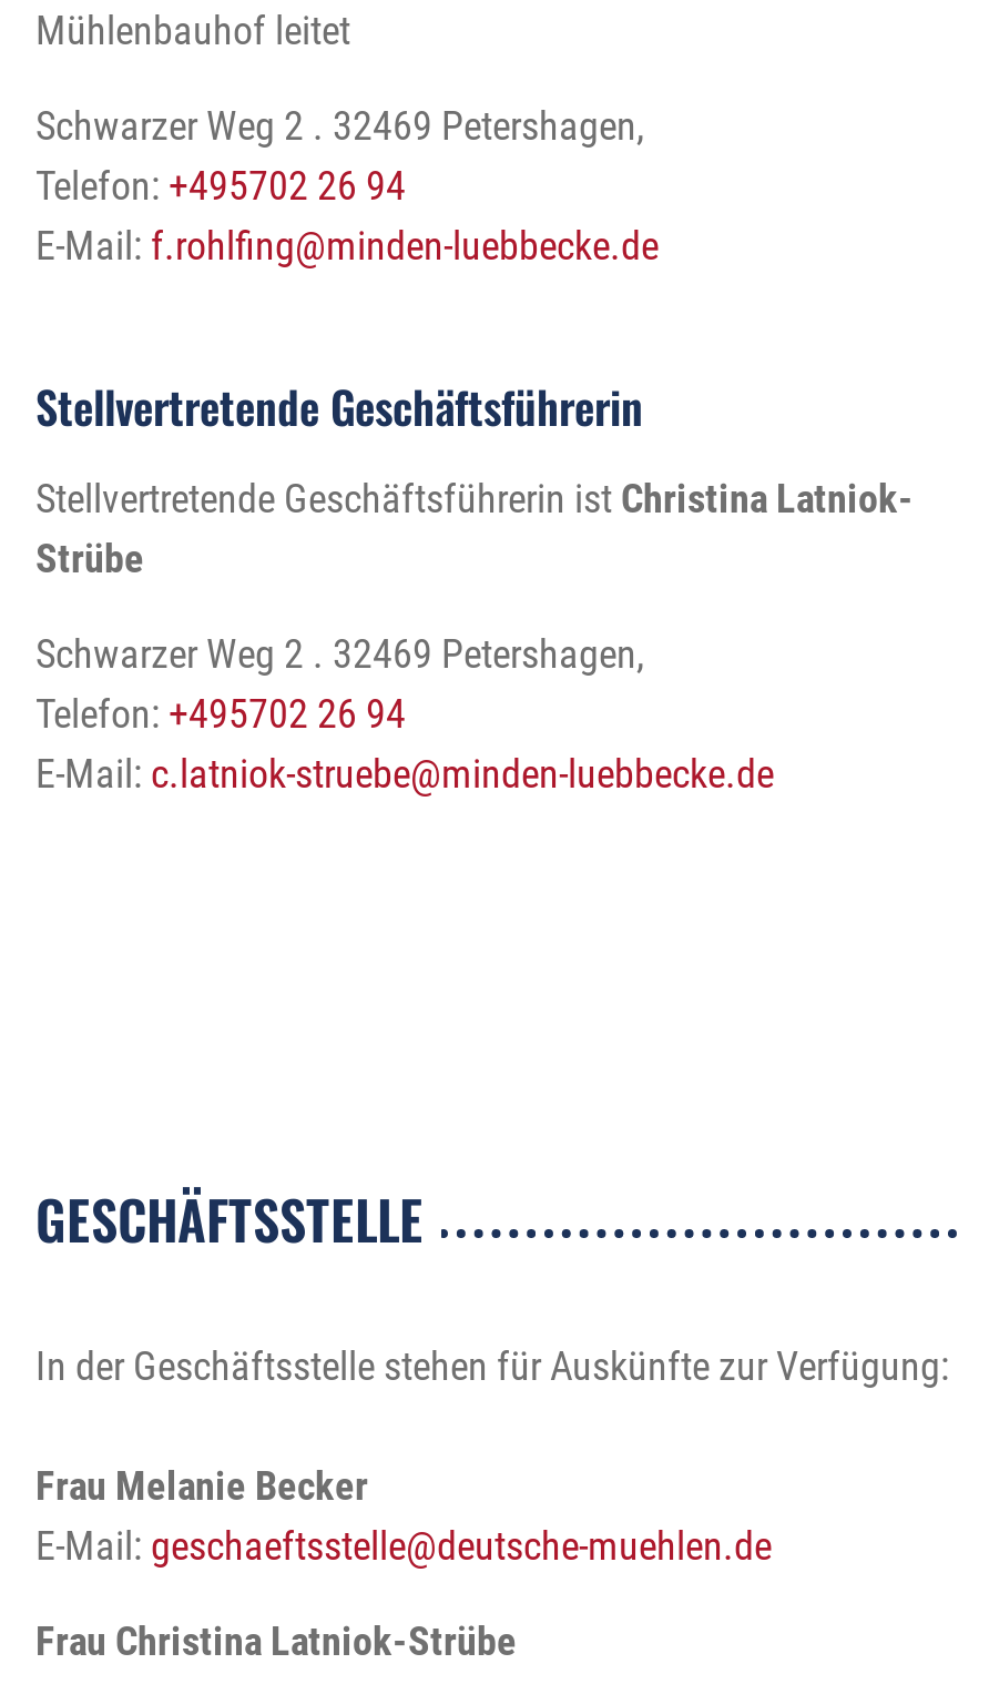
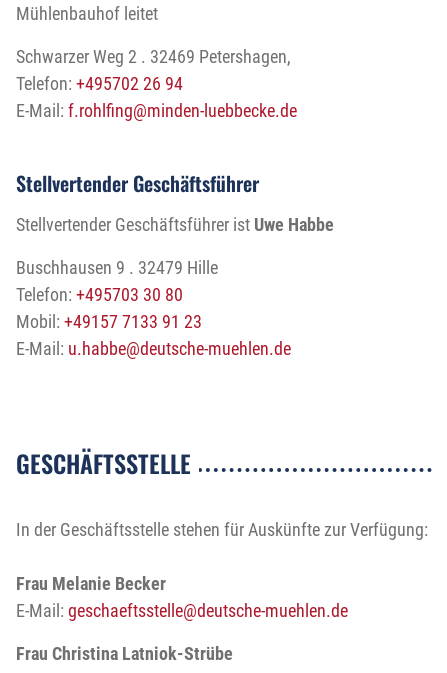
- Stellvertretende Geschäftsführerin
+ Stellvertender Geschäftsführer

- Stellvertretende Geschäftsführerin ist Christina Latniok-
- Strübe
+ Stellvertender Geschäftsführer ist Uwe Habbe

- Schwarzer Weg 2 . 32469 Petershagen,
- Telefon: +495702 26 94
- E-Mail: c.latniok-struebe@minden-luebbecke.de
+ Buschhausen 9 . 32479 Hille
+ Telefon: +495703 30 80
+ Mobil: +49157 7133 91 23
+ E-Mail: u.habbe@deutsche-muehlen.de
